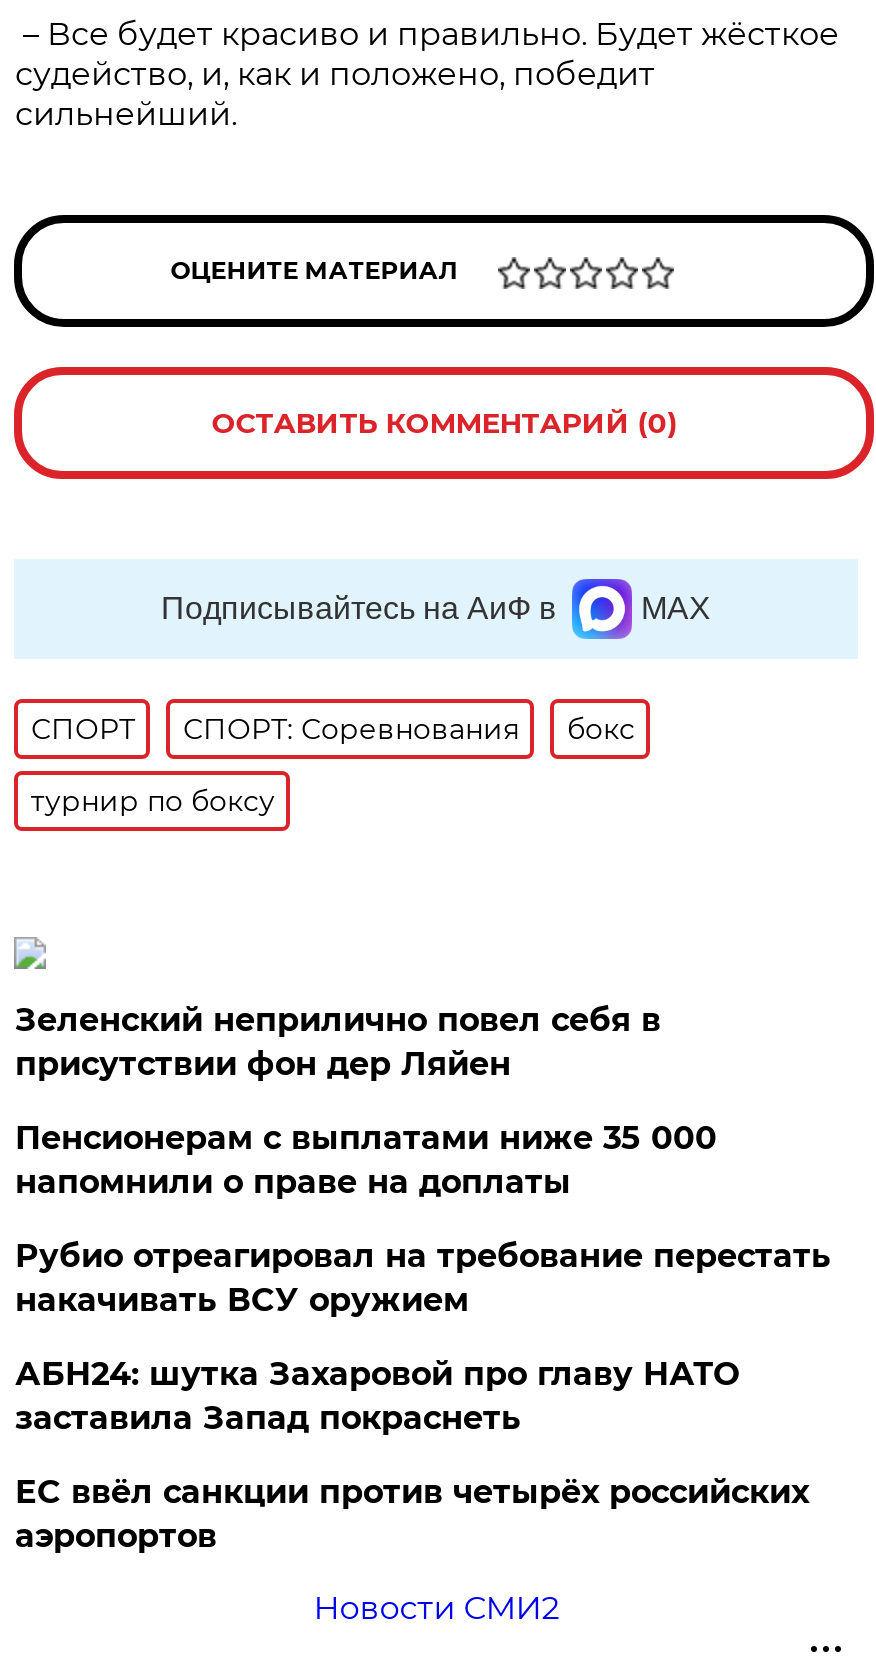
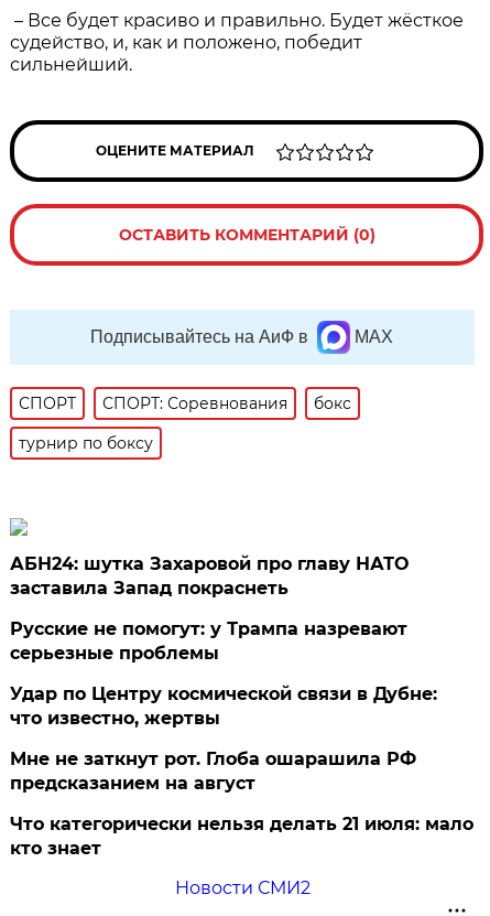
- Зеленский неприлично повел cебя в
- присутствии фон дер Ляйен
- Пенсионерам с выплатами ниже 35 000
- напомнили о праве на доплаты
- Рубио отреагировал на требование перестать
- накачивать ВСУ оружием

moved up: АБН24: шутка Захаровой про главу НАТО | заставила Запад покраснеть

- ЕС ввёл санкции против четырёх российских
- аэропортов
+ Русские не помогут: у Трампа назревают
+ серьезные проблемы
+ Удар по Центру космической связи в Дубне:
+ что известно, жертвы
+ Мне не заткнут рот. Глоба ошарашила РФ
+ предсказанием на август
+ Что категорически нельзя делать 21 июля: мало
+ кто знает
